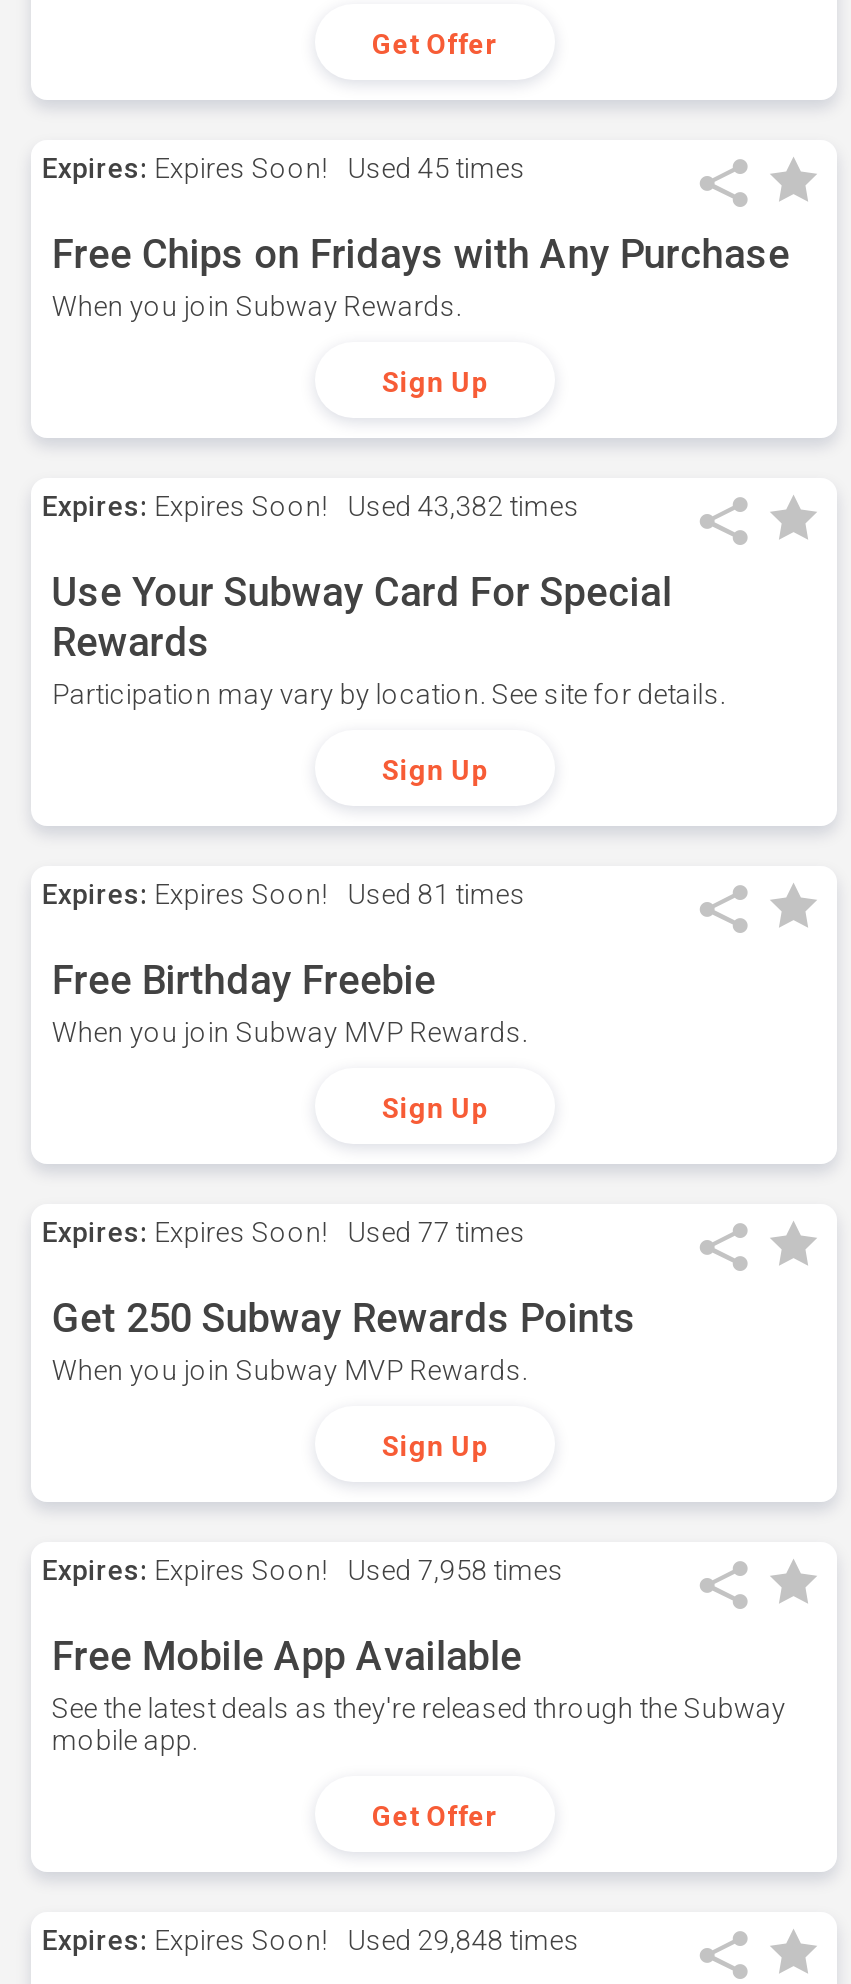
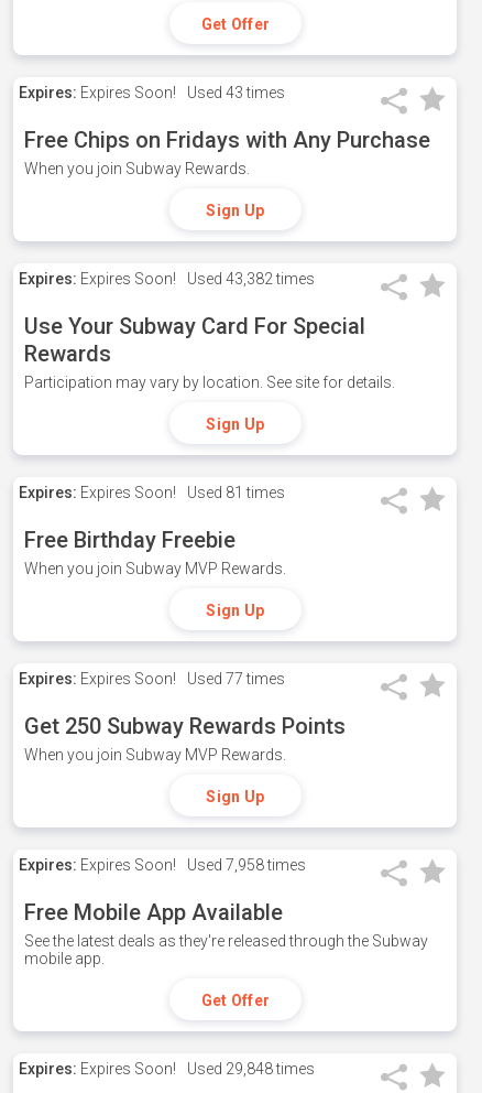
- Expires: Expires Soon! Used 45 times
+ Expires: Expires Soon! Used 43 times
